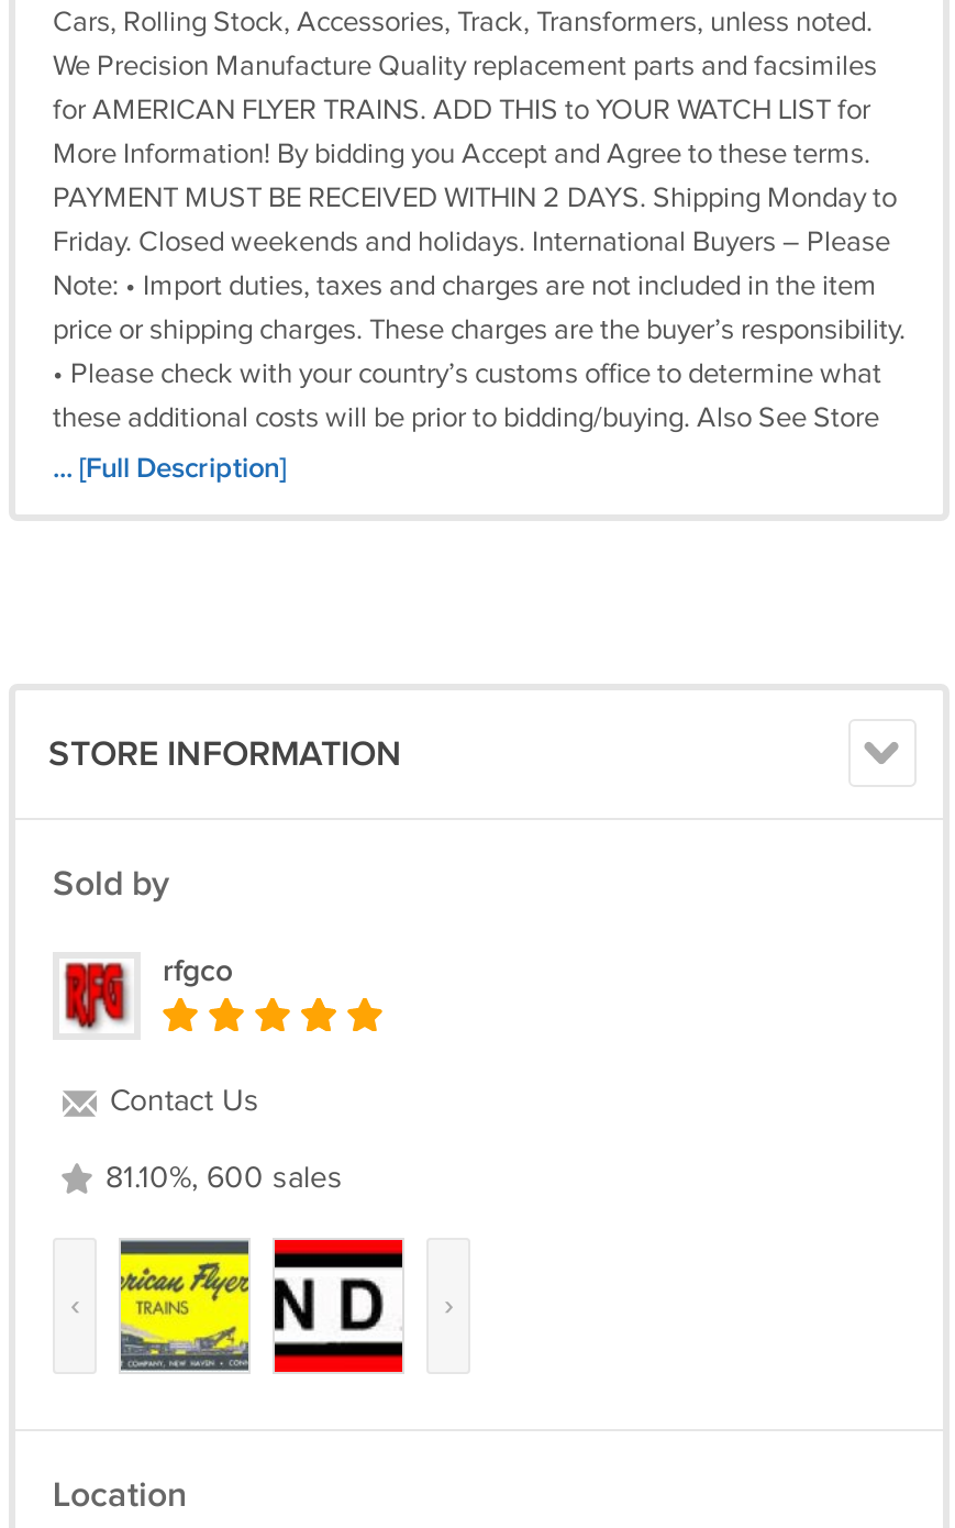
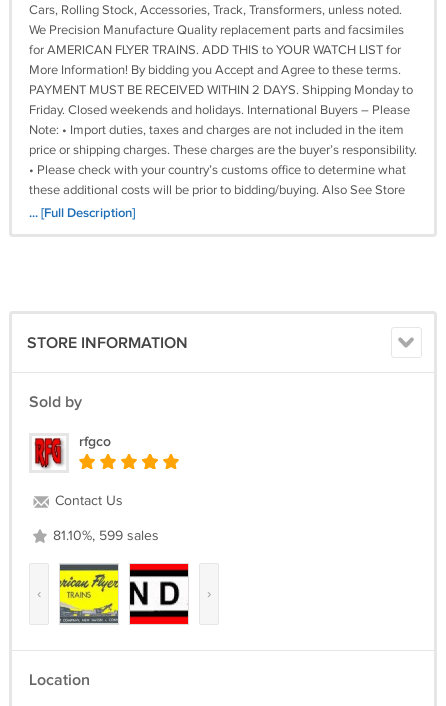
- 81.10%, 600 sales
+ 81.10%, 599 sales
